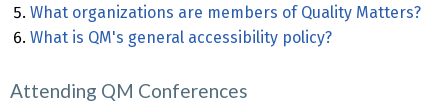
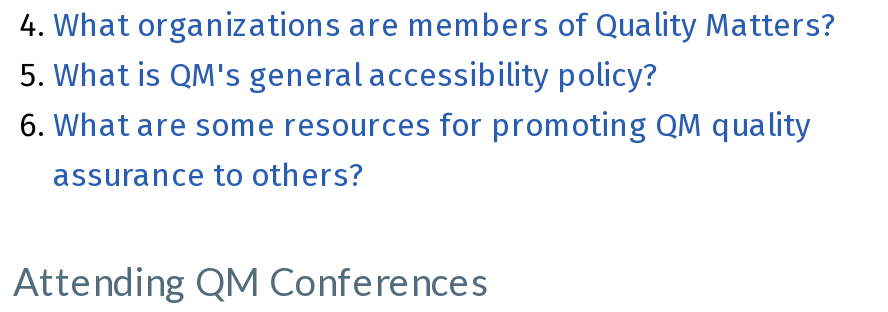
+ What are some resources for promoting QM quality
+ assurance to others?
